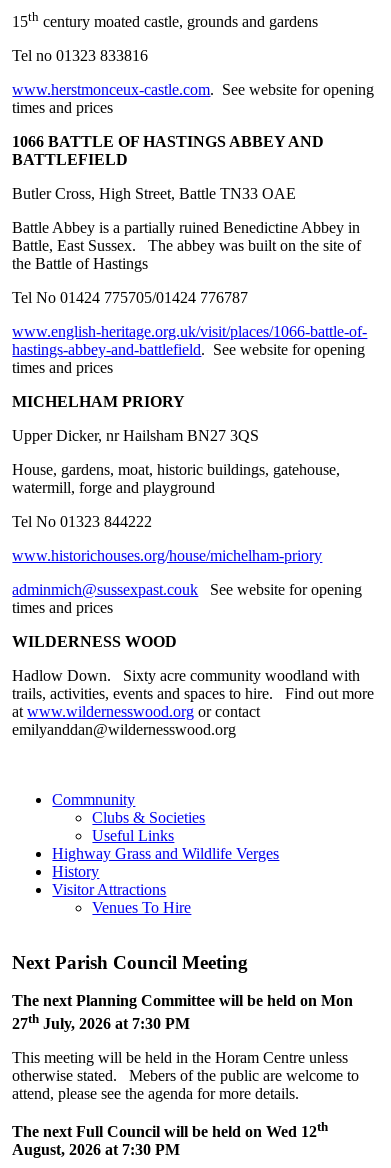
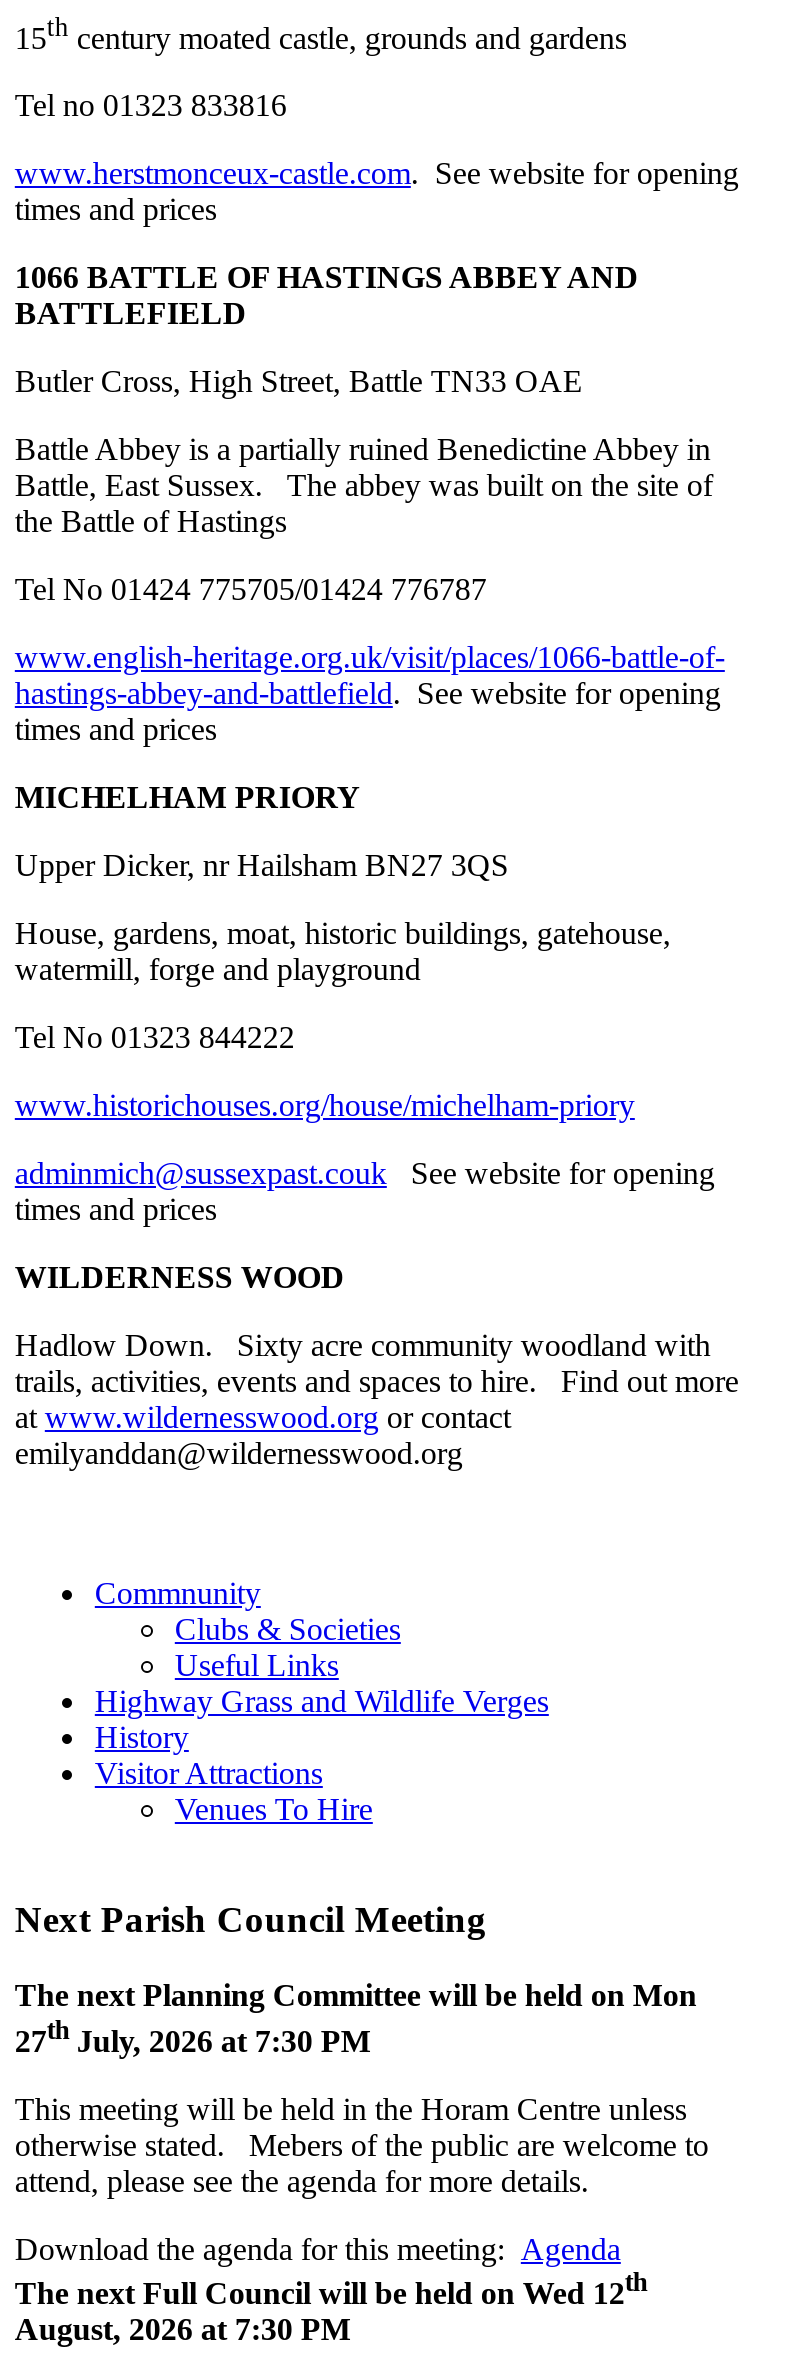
+ Download the agenda for this meeting: Agenda
